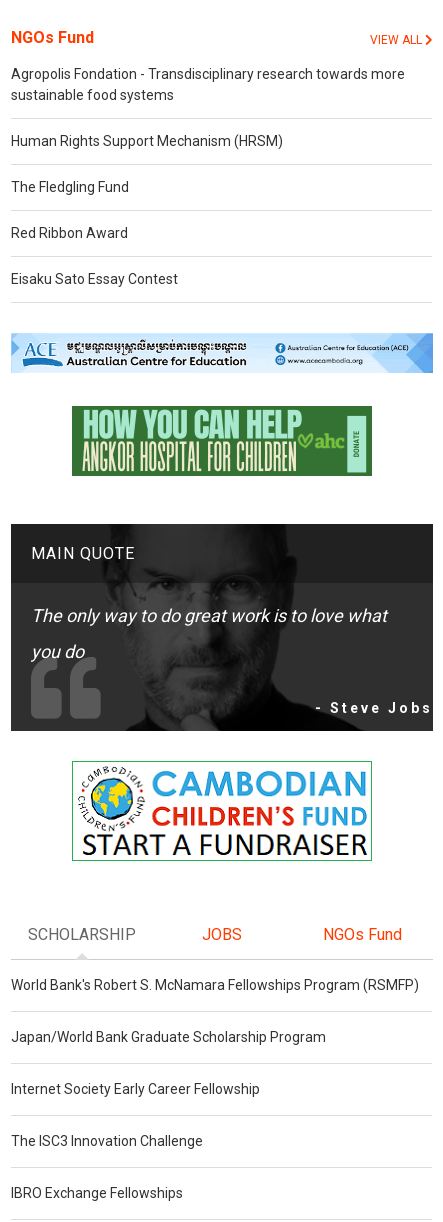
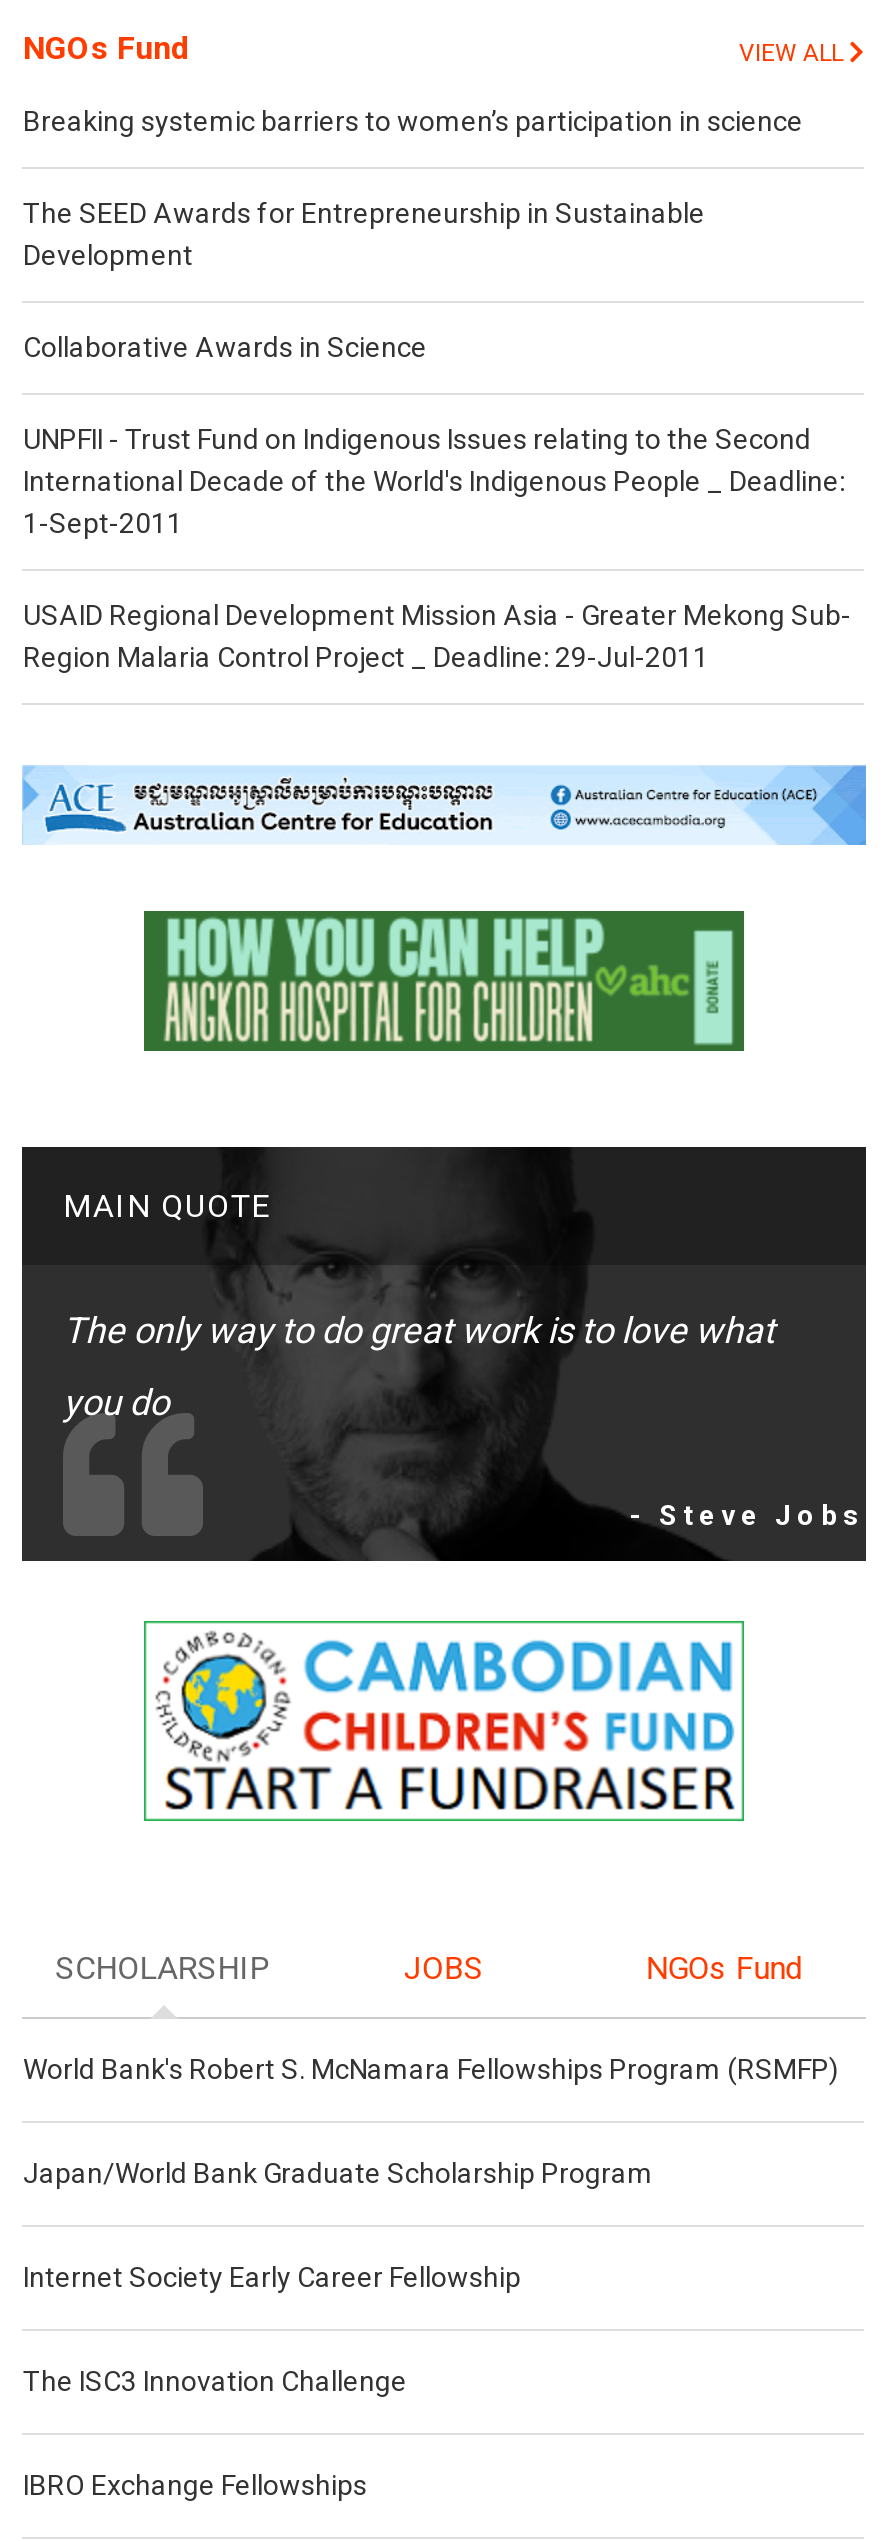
- Agropolis Fondation - Transdisciplinary research towards more
- sustainable food systems
+ Breaking systemic barriers to women’s participation in science

- Human Rights Support Mechanism (HRSM)
+ The SEED Awards for Entrepreneurship in Sustainable
+ Development

- The Fledgling Fund
+ Collaborative Awards in Science

- Red Ribbon Award
+ UNPFII - Trust Fund on Indigenous Issues relating to the Second
+ International Decade of the World's Indigenous People _ Deadline:
+ 1-Sept-2011

- Eisaku Sato Essay Contest
+ USAID Regional Development Mission Asia - Greater Mekong Sub-
+ Region Malaria Control Project _ Deadline: 29-Jul-2011
